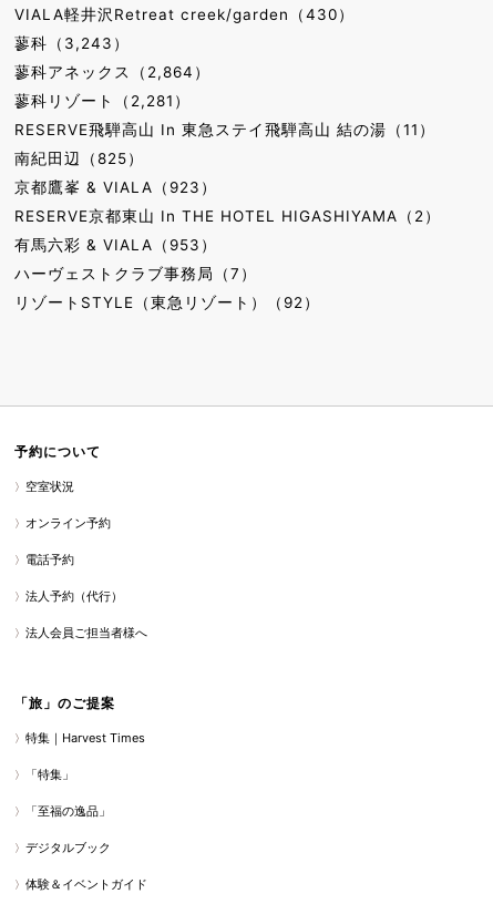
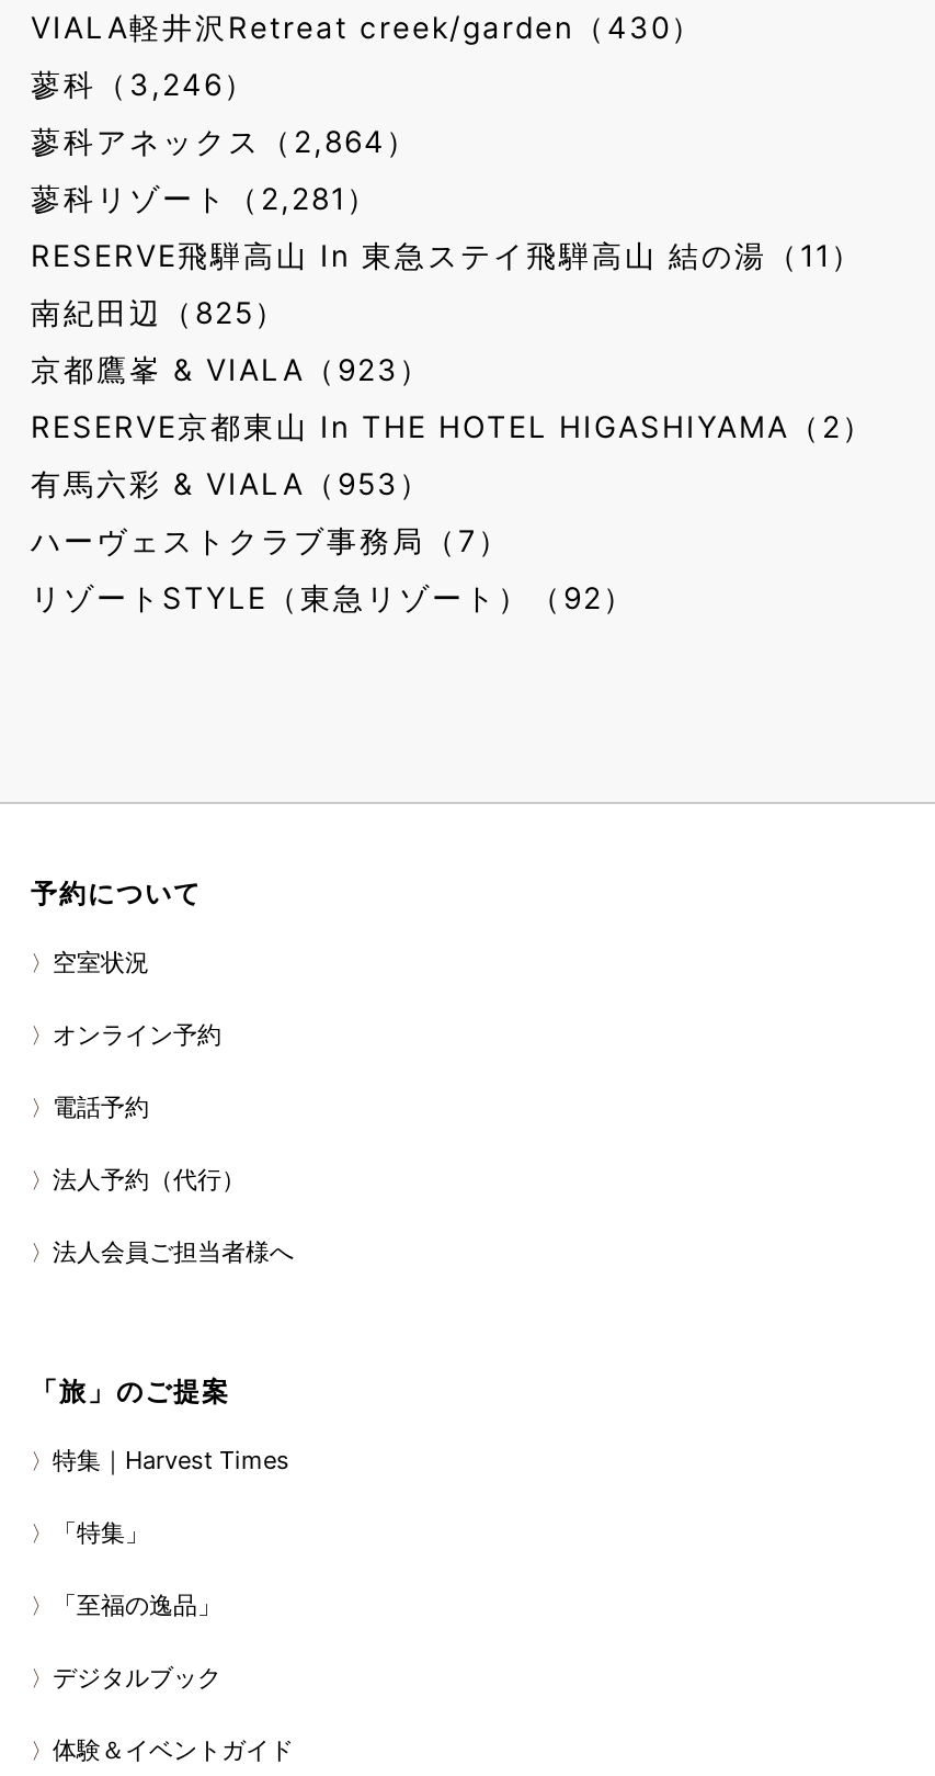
- 蓼科（3,243）
+ 蓼科（3,246）
